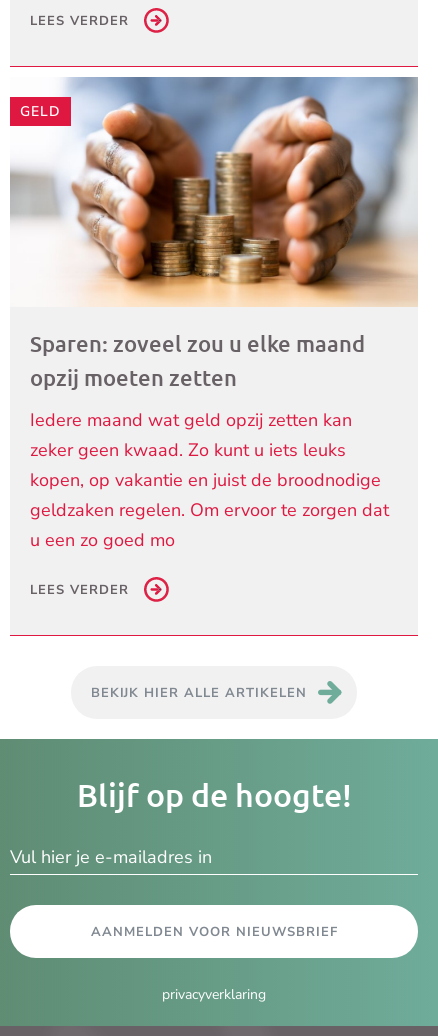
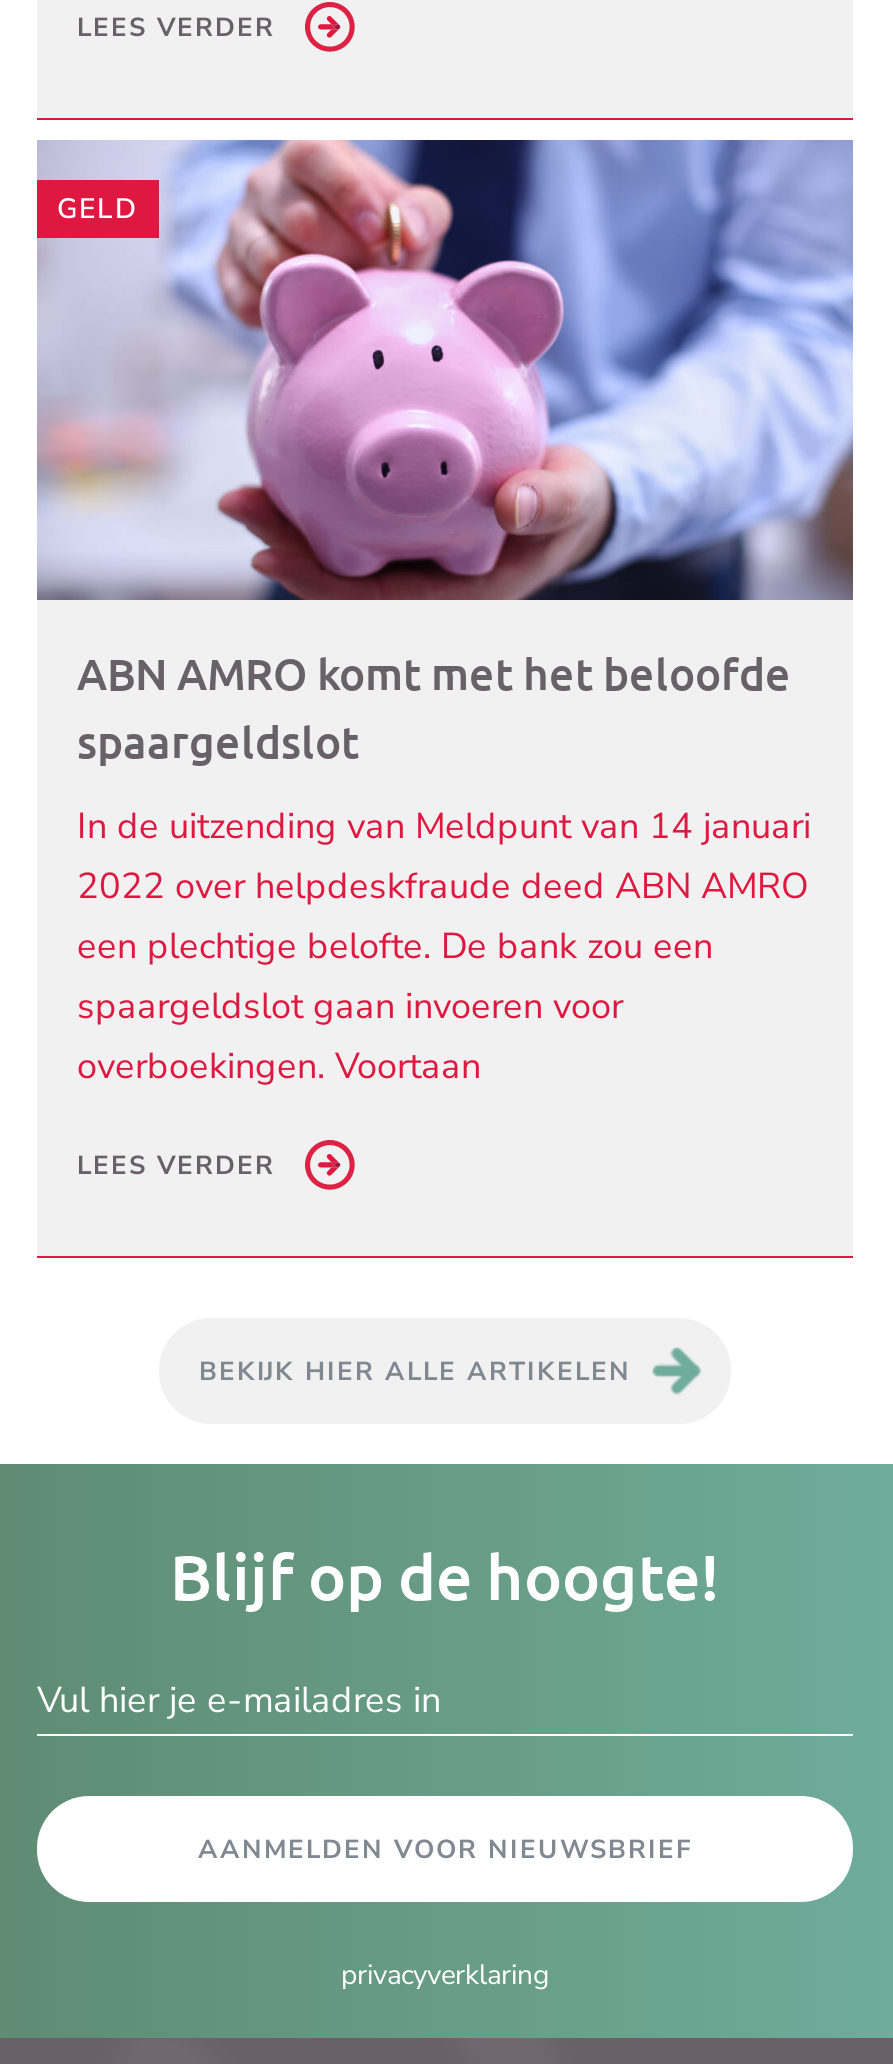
- [image]
- Sparen: zoveel zou u elke maand
- opzij moeten zetten
+ [image]
+ ABN AMRO komt met het beloofde
+ spaargeldslot

- Iedere maand wat geld opzij zetten kan
- zeker geen kwaad. Zo kunt u iets leuks
- kopen, op vakantie en juist de broodnodige
- geldzaken regelen. Om ervoor te zorgen dat
- u een zo goed mo
+ In de uitzending van Meldpunt van 14 januari
+ 2022 over helpdeskfraude deed ABN AMRO
+ een plechtige belofte. De bank zou een
+ spaargeldslot gaan invoeren voor
+ overboekingen. Voortaan
